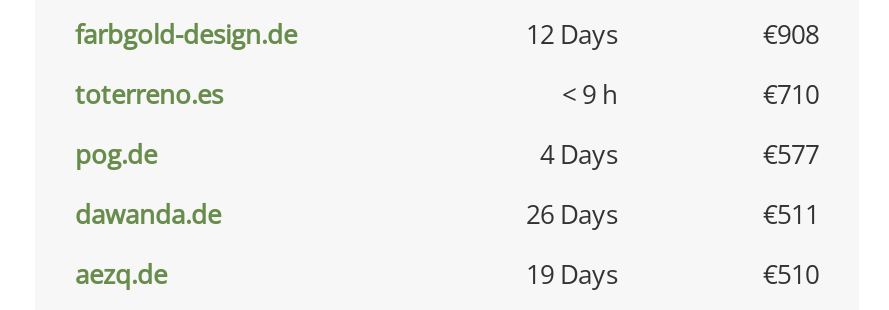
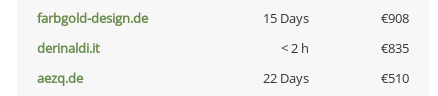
- 12 Days
+ 15 Days

- toterreno.es
- < 9 h
- €710
- pog.de
- 4 Days
- €577
- dawanda.de
- 26 Days
- €511
+ derinaldi.it
+ < 2 h
+ €835

- 19 Days
+ 22 Days
